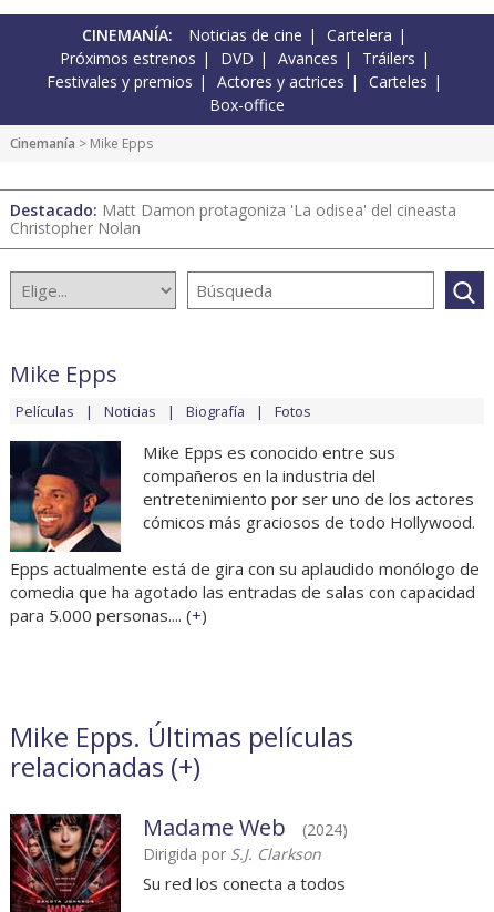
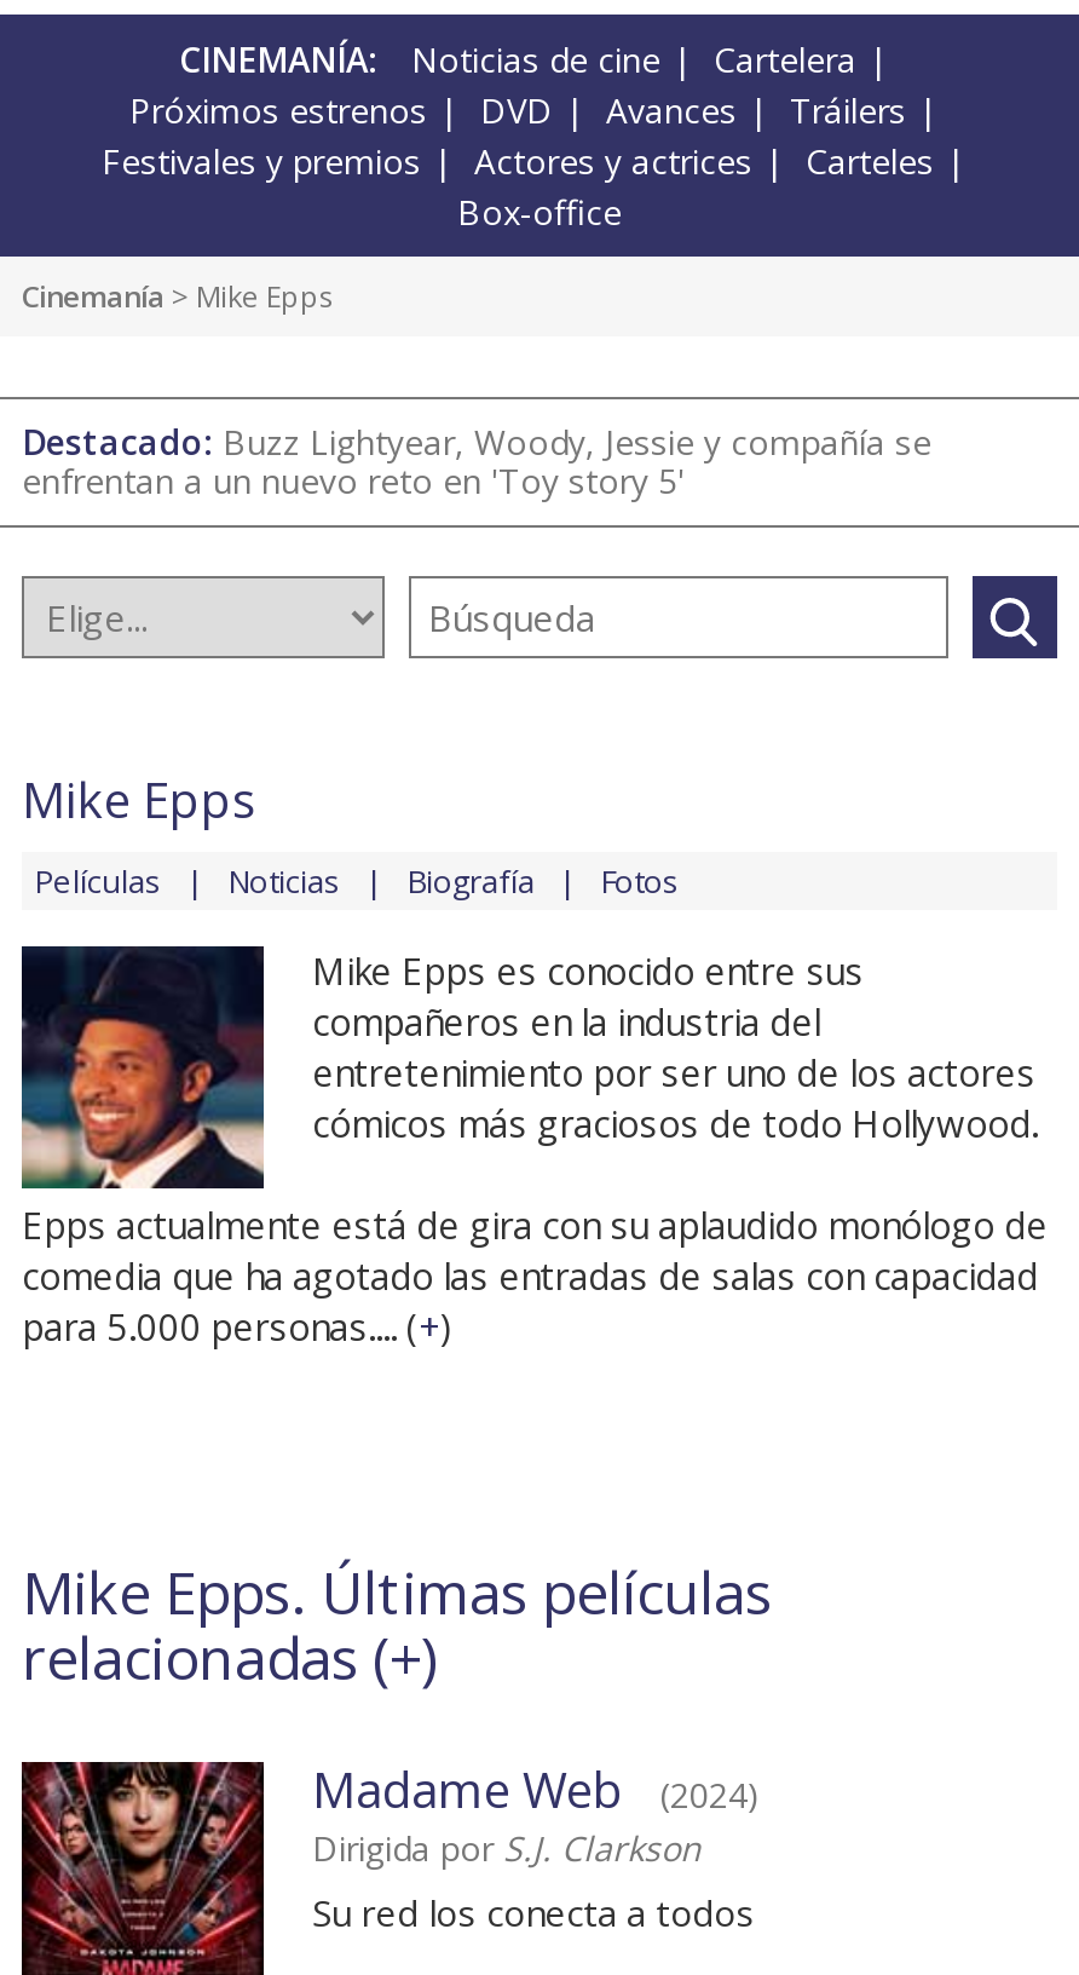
- Destacado: Matt Damon protagoniza 'La odisea' del cineasta
- Christopher Nolan
+ Destacado: Buzz Lightyear, Woody, Jessie y compañía se
+ enfrentan a un nuevo reto en 'Toy story 5'
